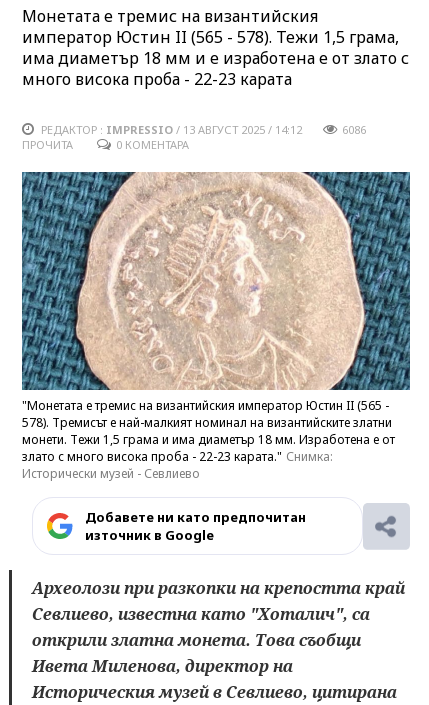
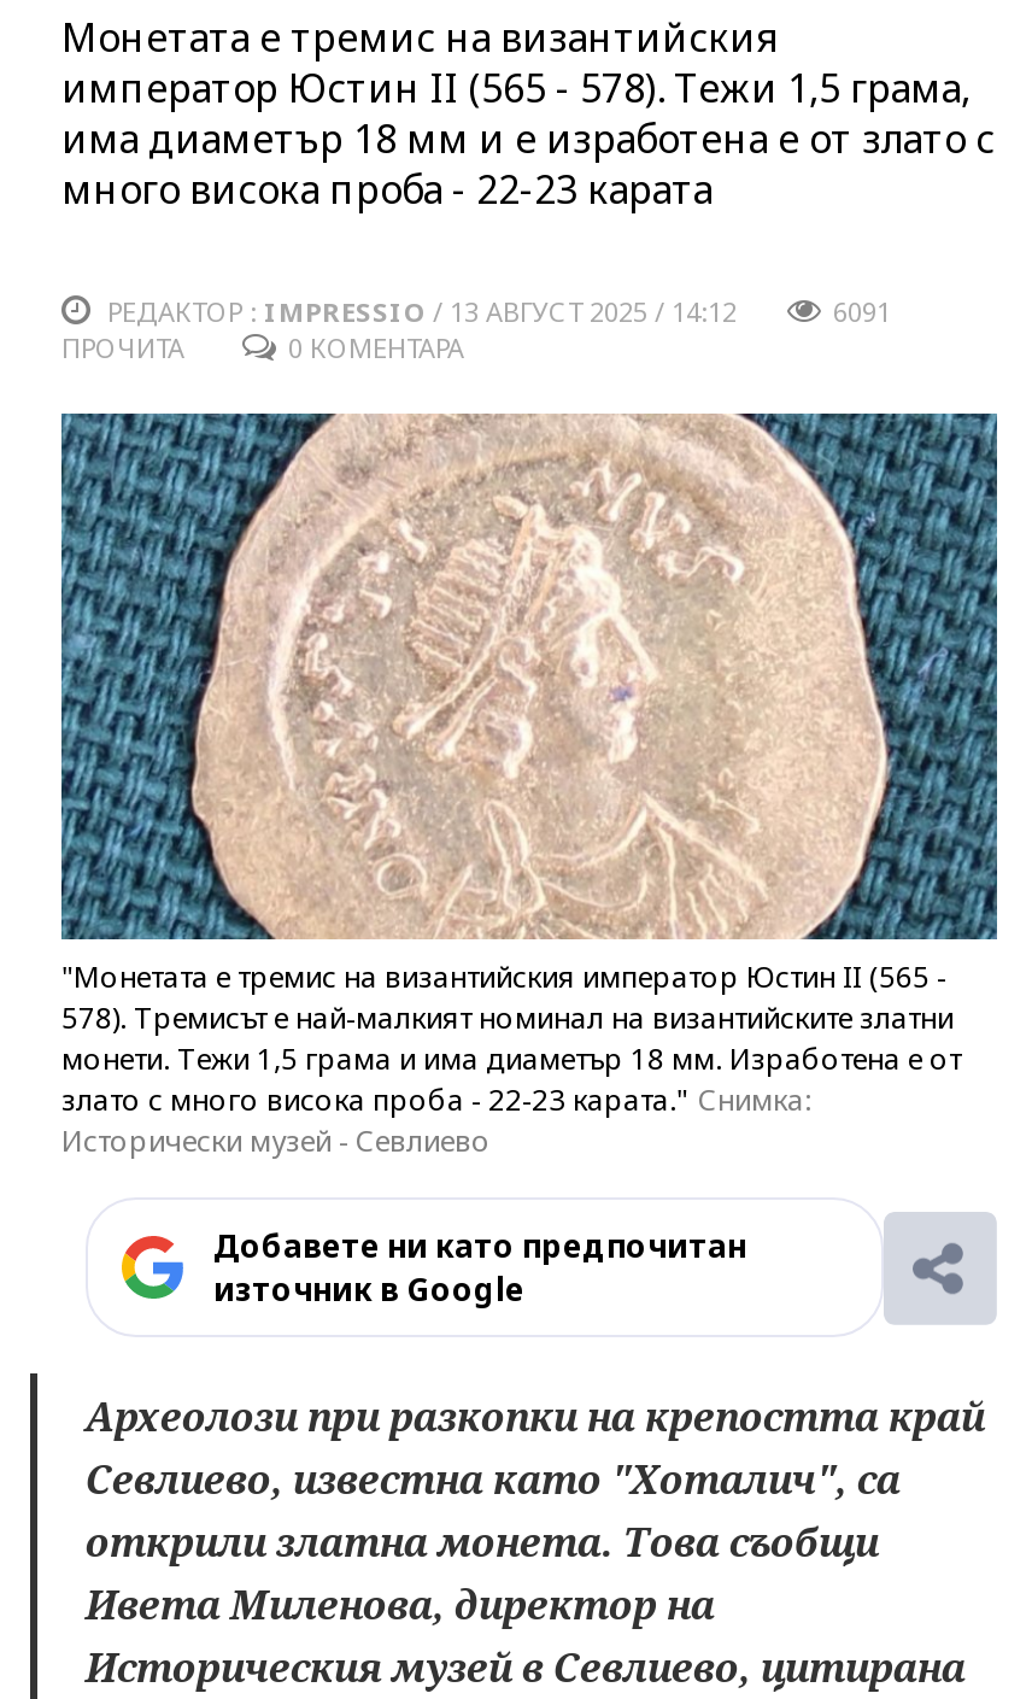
- 6086
+ 6091
